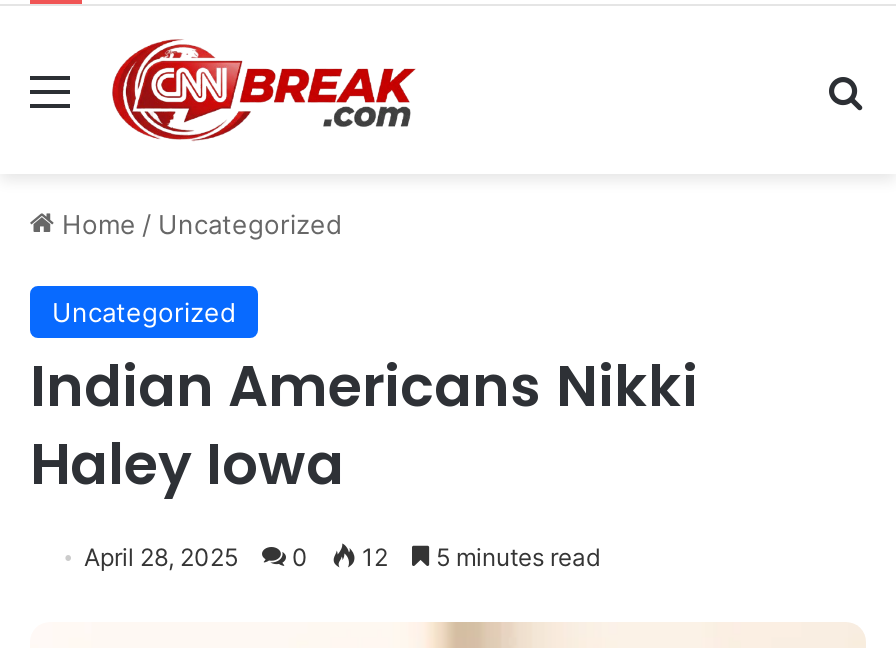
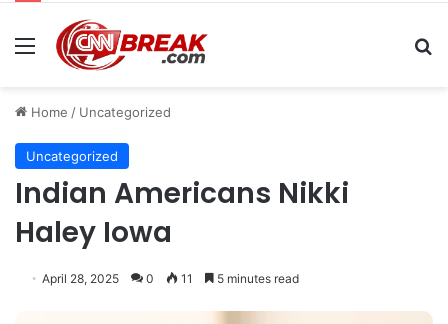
- April 28, 2025 0 12 5 minutes read
+ April 28, 2025 0 11 5 minutes read
